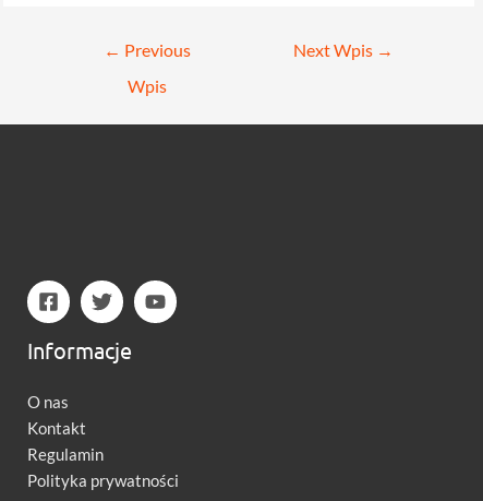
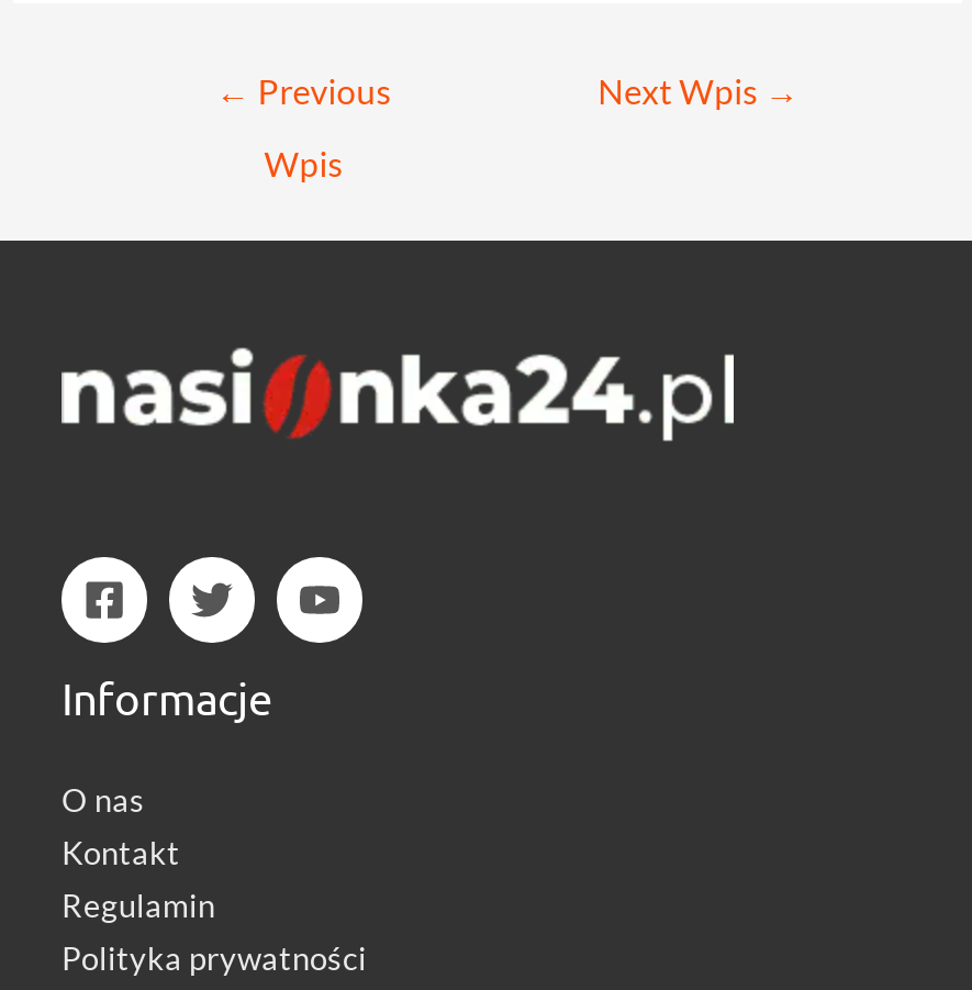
+ [image]
